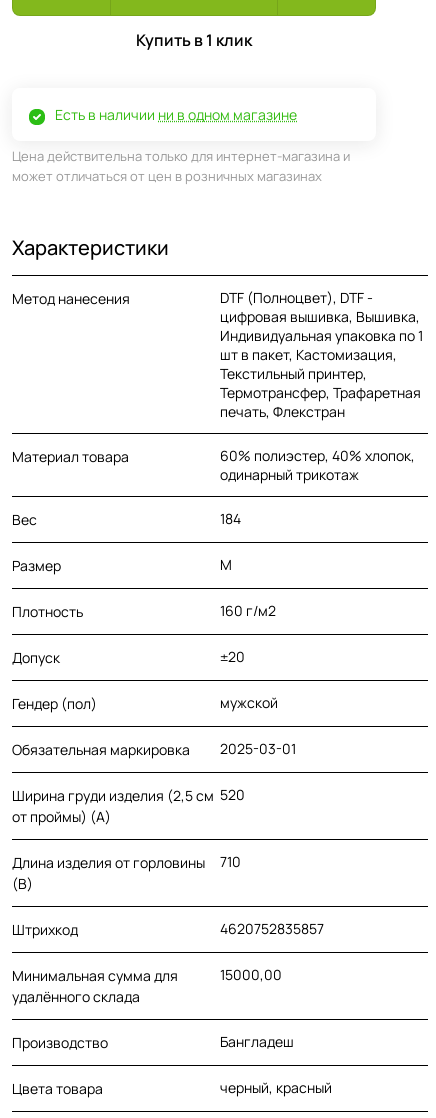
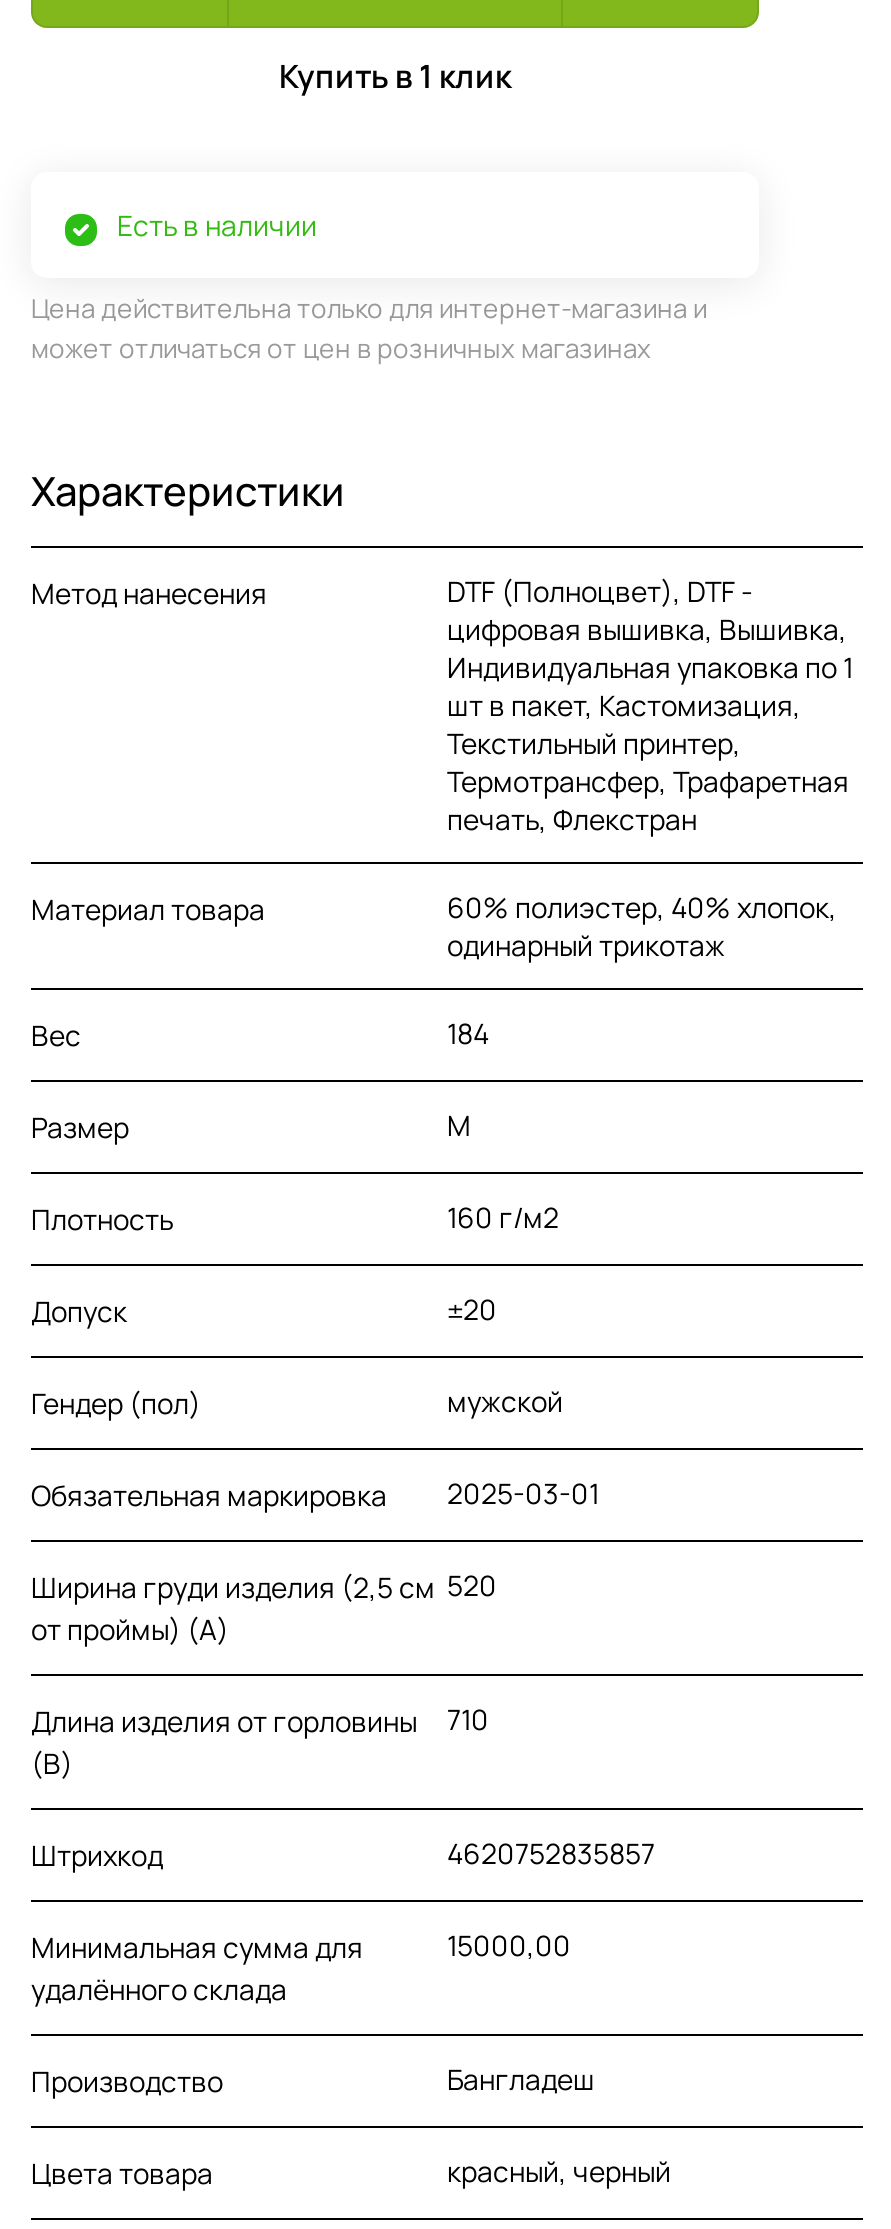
- Есть в наличии ни в одном магазине
+ Есть в наличии

- черный, красный
+ красный, черный
